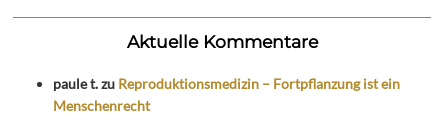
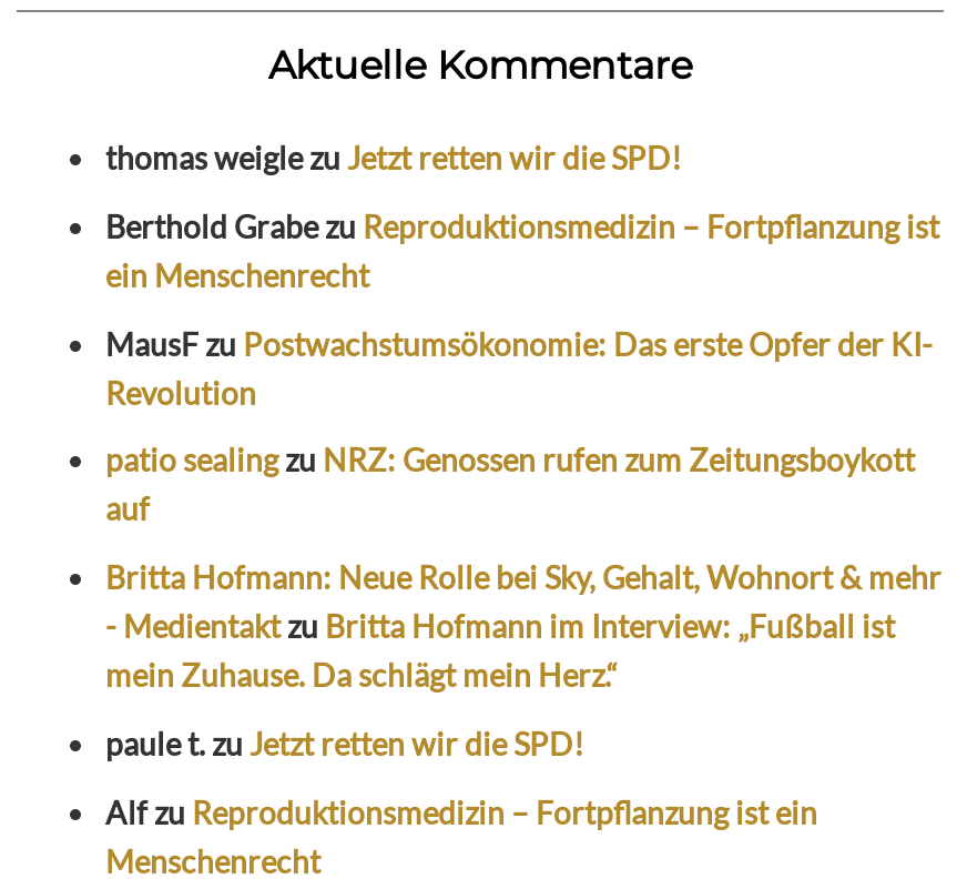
- paule t. zu Reproduktionsmedizin – Fortpflanzung ist ein
+ thomas weigle zu Jetzt retten wir die SPD!
+ Berthold Grabe zu Reproduktionsmedizin – Fortpflanzung ist
+ ein Menschenrecht
+ MausF zu Postwachstumsökonomie: Das erste Opfer der KI-
+ Revolution
+ patio sealing zu NRZ: Genossen rufen zum Zeitungsboykott
+ auf
+ Britta Hofmann: Neue Rolle bei Sky, Gehalt, Wohnort & mehr
+ - Medientakt zu Britta Hofmann im Interview: „Fußball ist
+ mein Zuhause. Da schlägt mein Herz.“
+ paule t. zu Jetzt retten wir die SPD!
+ Alf zu Reproduktionsmedizin – Fortpflanzung ist ein
